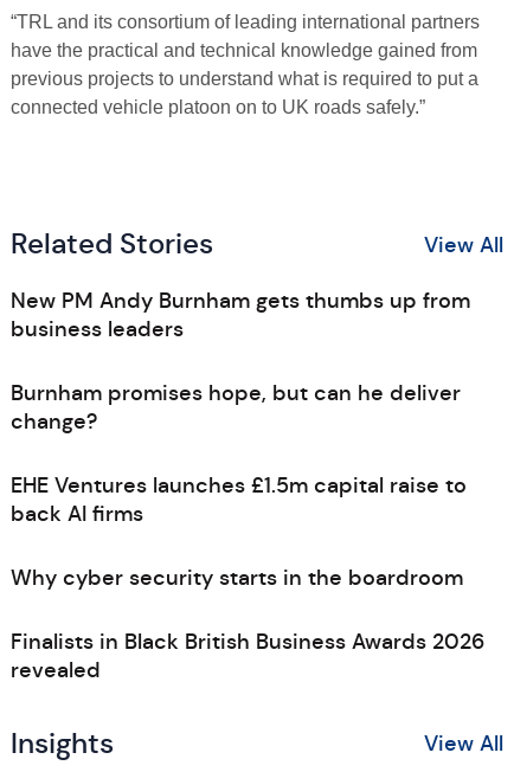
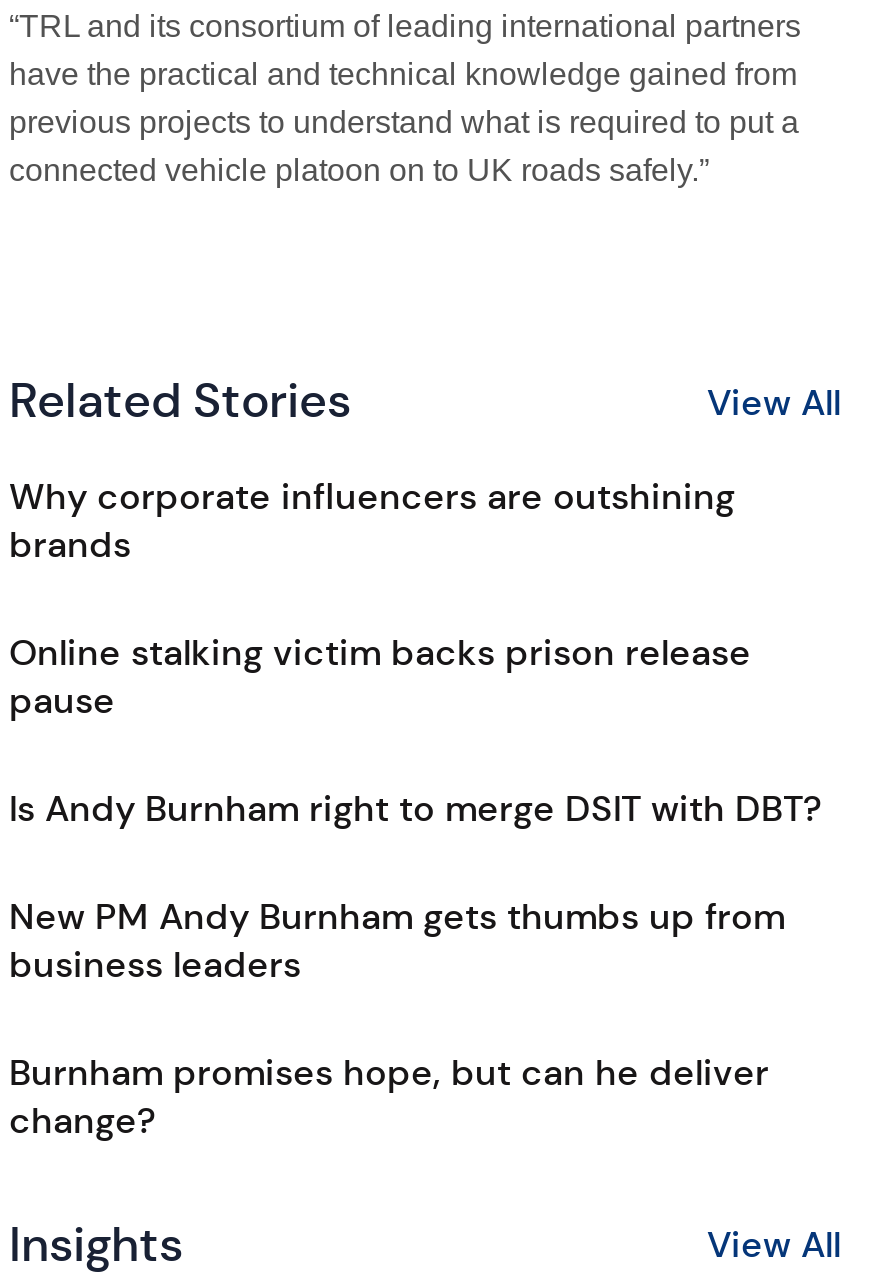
+ Why corporate influencers are outshining
+ brands
+ Online stalking victim backs prison release
+ pause
+ Is Andy Burnham right to merge DSIT with DBT?

moved down: New PM Andy Burnham gets thumbs up from | business leaders | Burnham promises hope, but can he deliver | change?

- EHE Ventures launches £1.5m capital raise to
- back AI firms
- Why cyber security starts in the boardroom
- Finalists in Black British Business Awards 2026
- revealed
